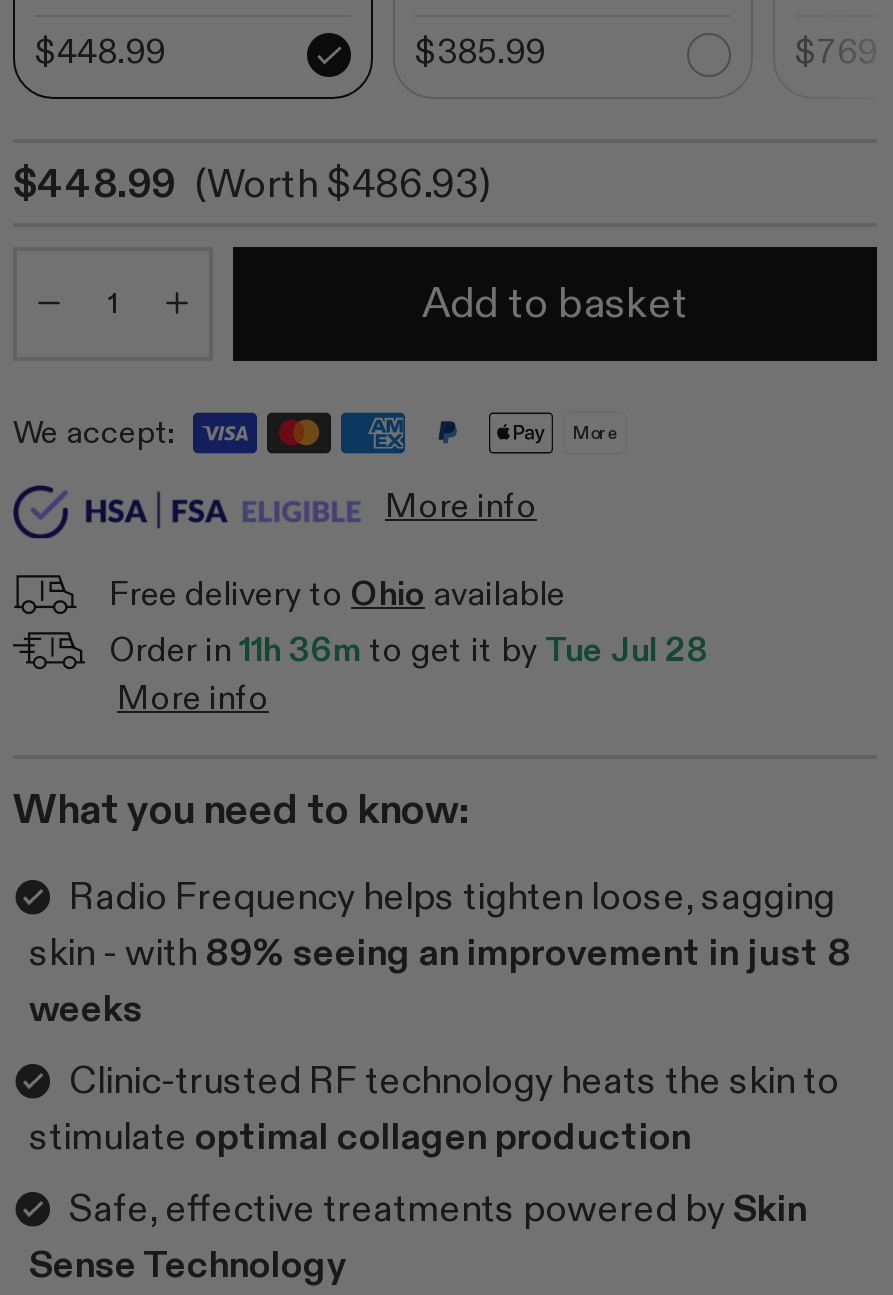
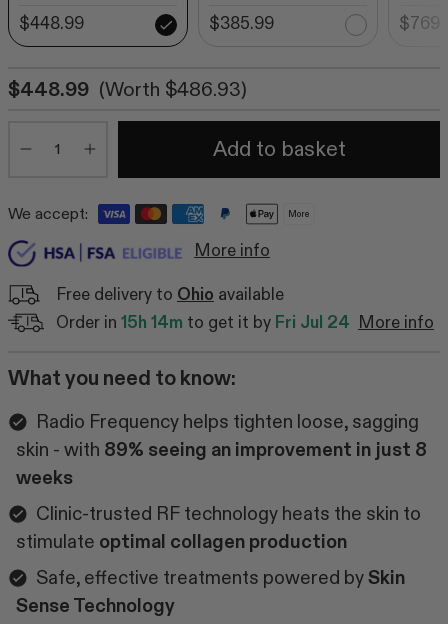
- Order in 11h 36m to get it by Tue Jul 28
- More info
+ Order in 15h 14m to get it by Fri Jul 24 More info
